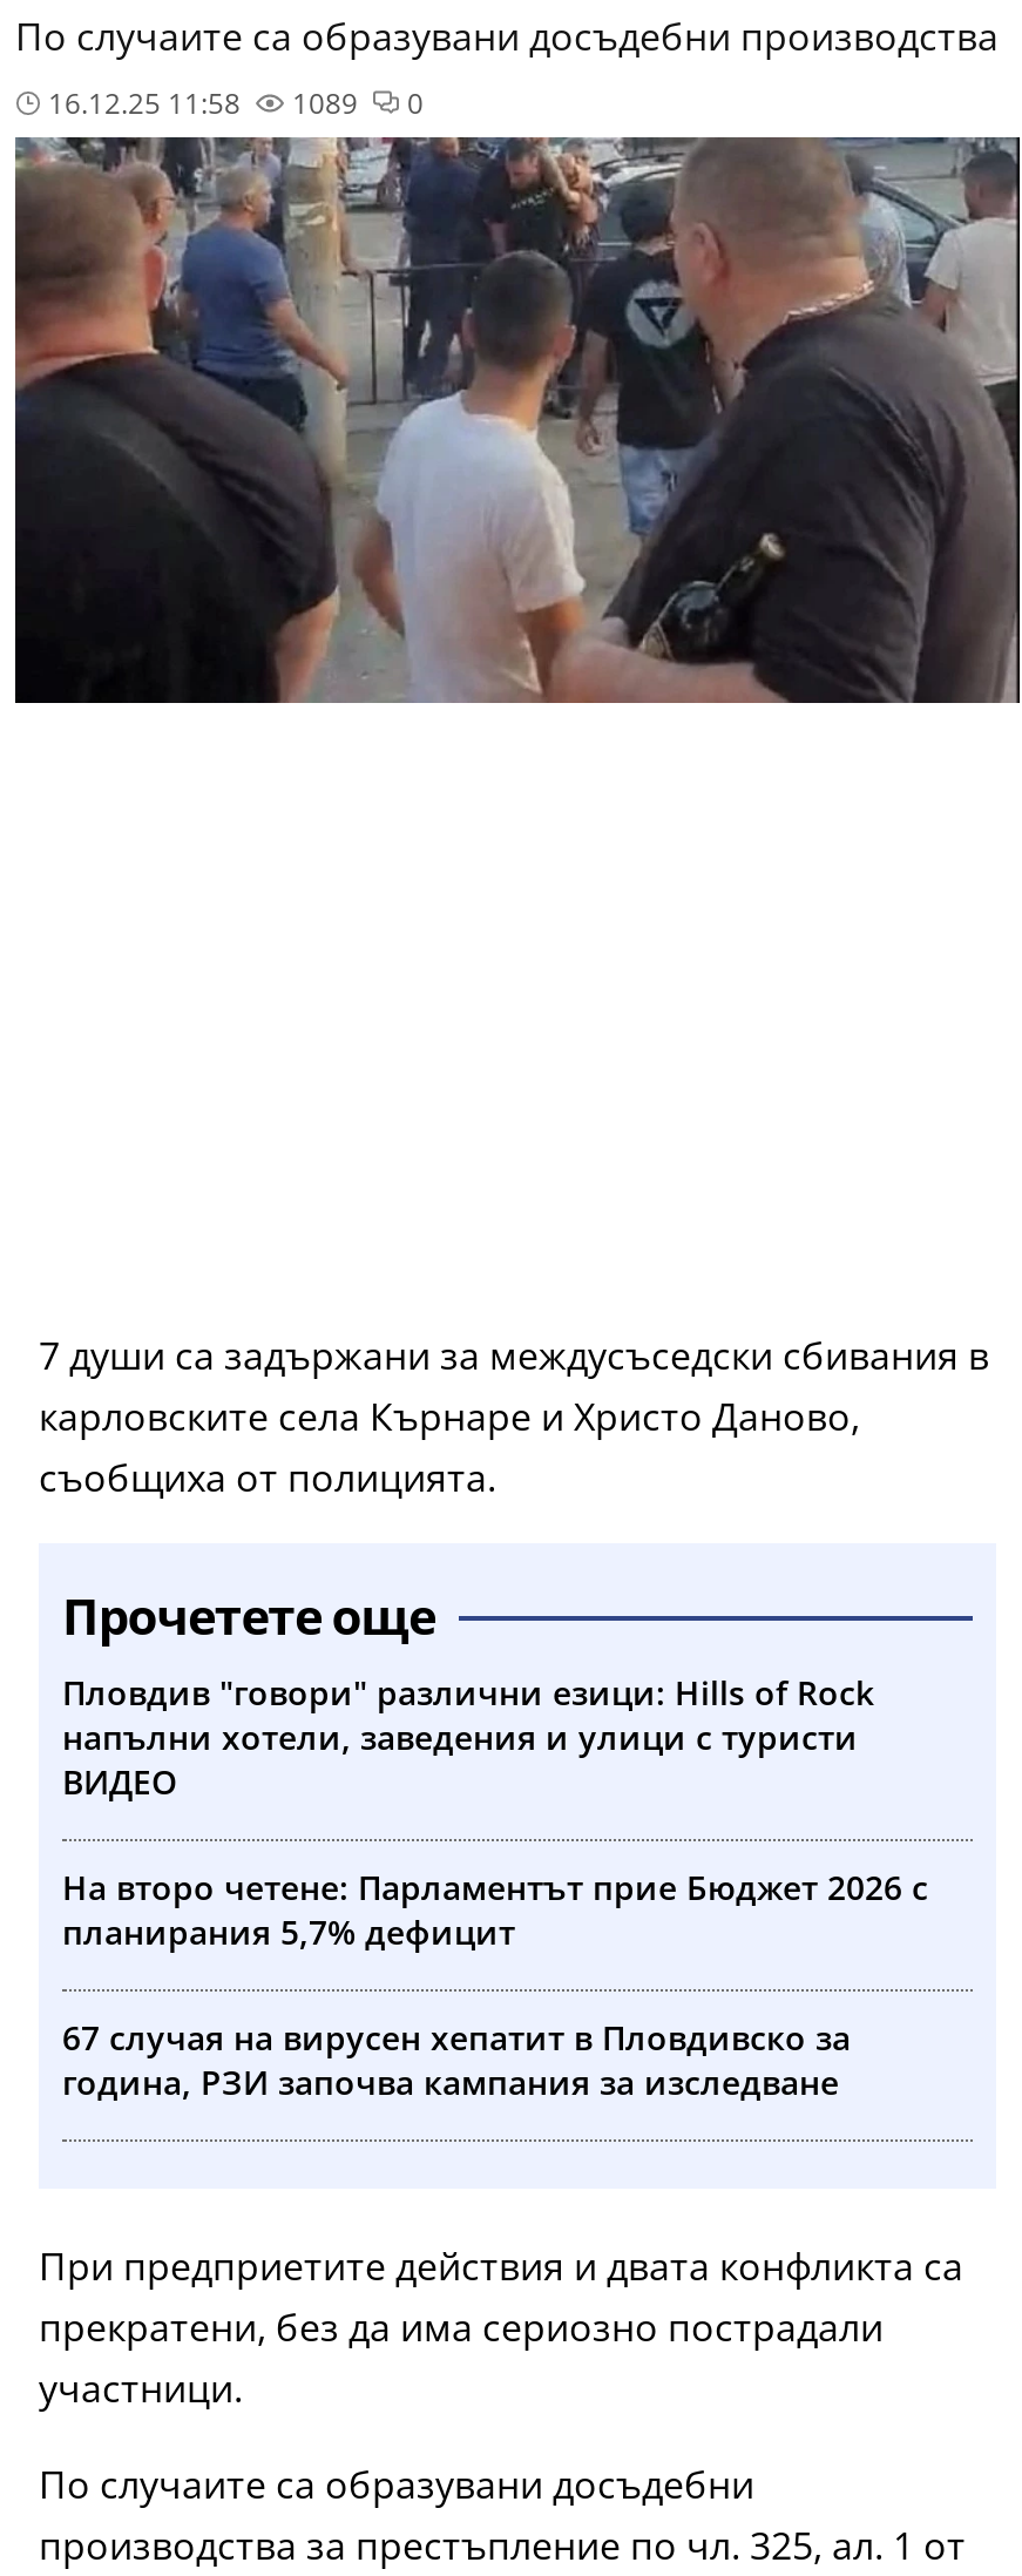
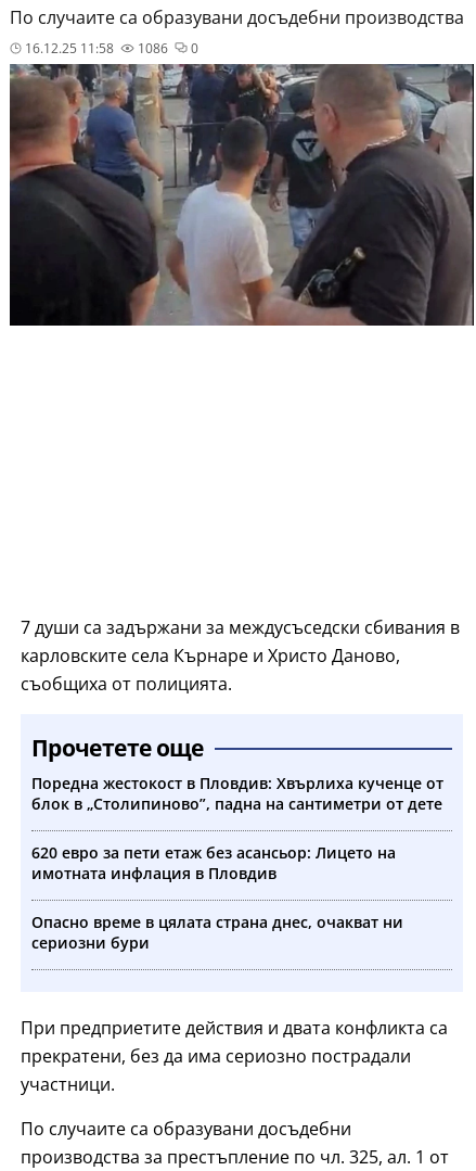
- 1089
+ 1086

- Пловдив "говори" различни езици: Hills of Rock
- напълни хотели, заведения и улици с туристи
- ВИДЕО
+ Поредна жестокост в Пловдив: Хвърлиха кученце от
+ блок в „Столипиново”, падна на сантиметри от дете

- На второ четене: Парламентът прие Бюджет 2026 с
- планирания 5,7% дефицит
+ 620 евро за пети етаж без асансьор: Лицето на
+ имотната инфлация в Пловдив

- 67 случая на вирусен хепатит в Пловдивско за
- година, РЗИ започва кампания за изследване
+ Опасно време в цялата страна днес, очакват ни
+ сериозни бури
